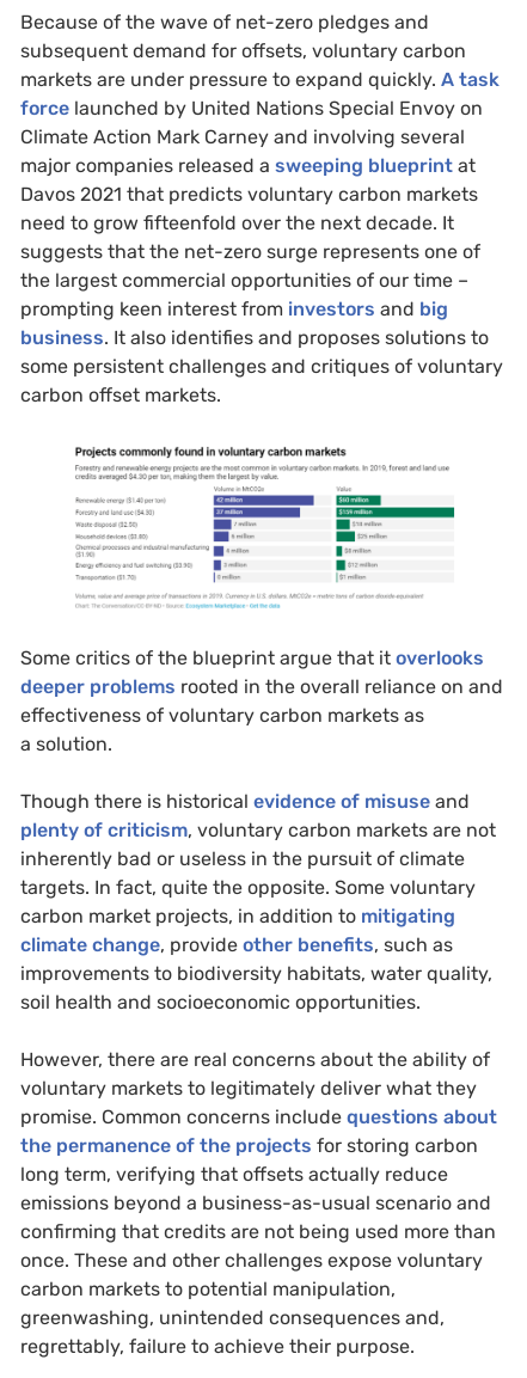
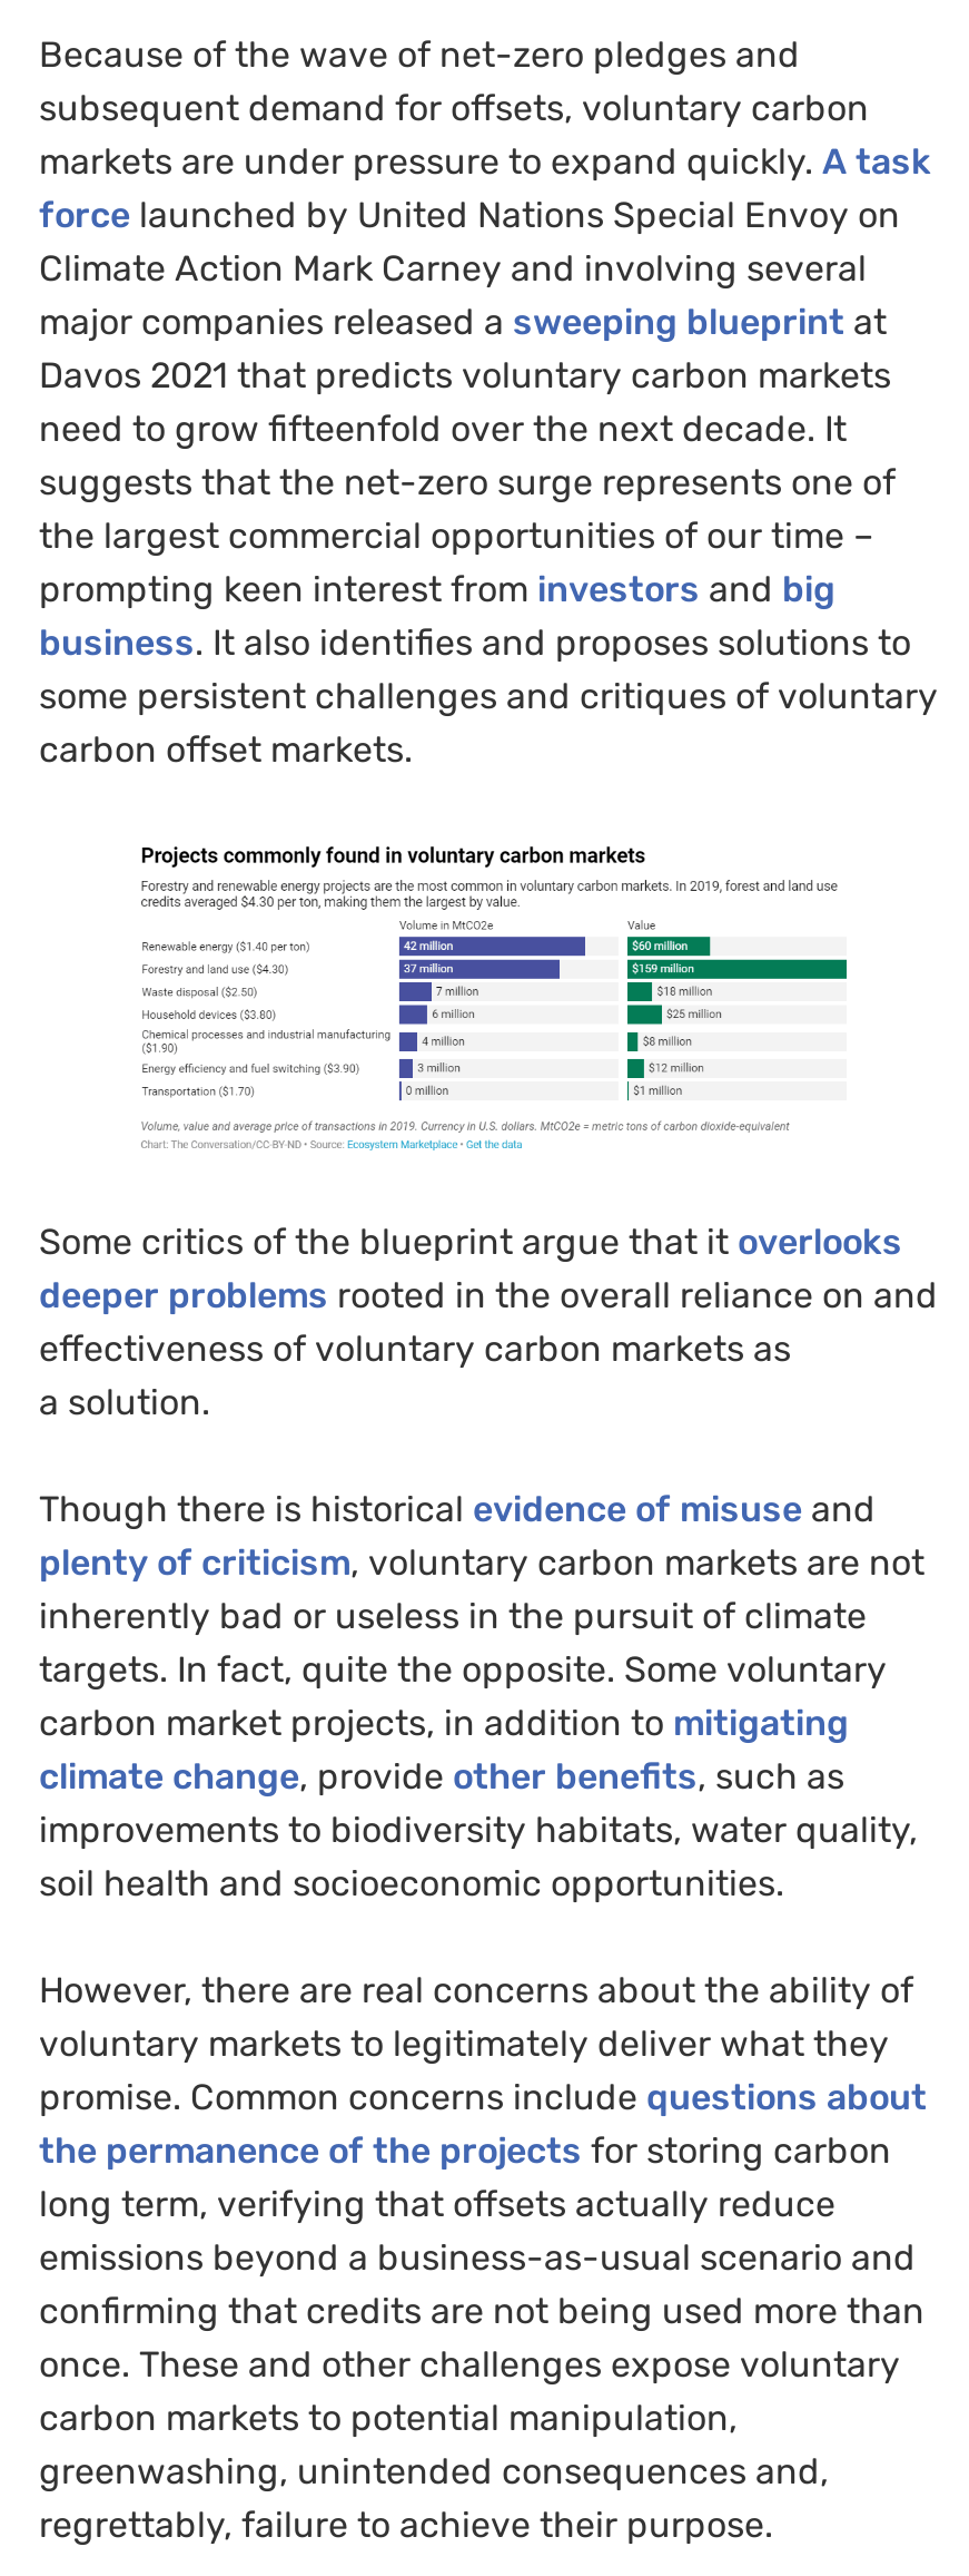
- [image]
+ [image]
